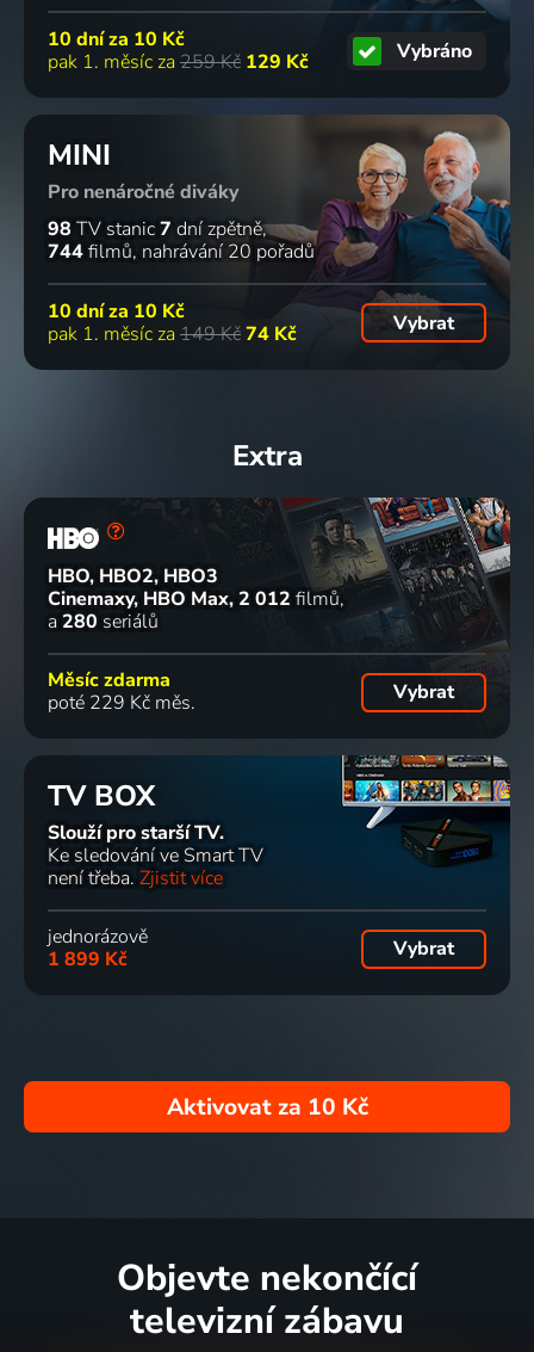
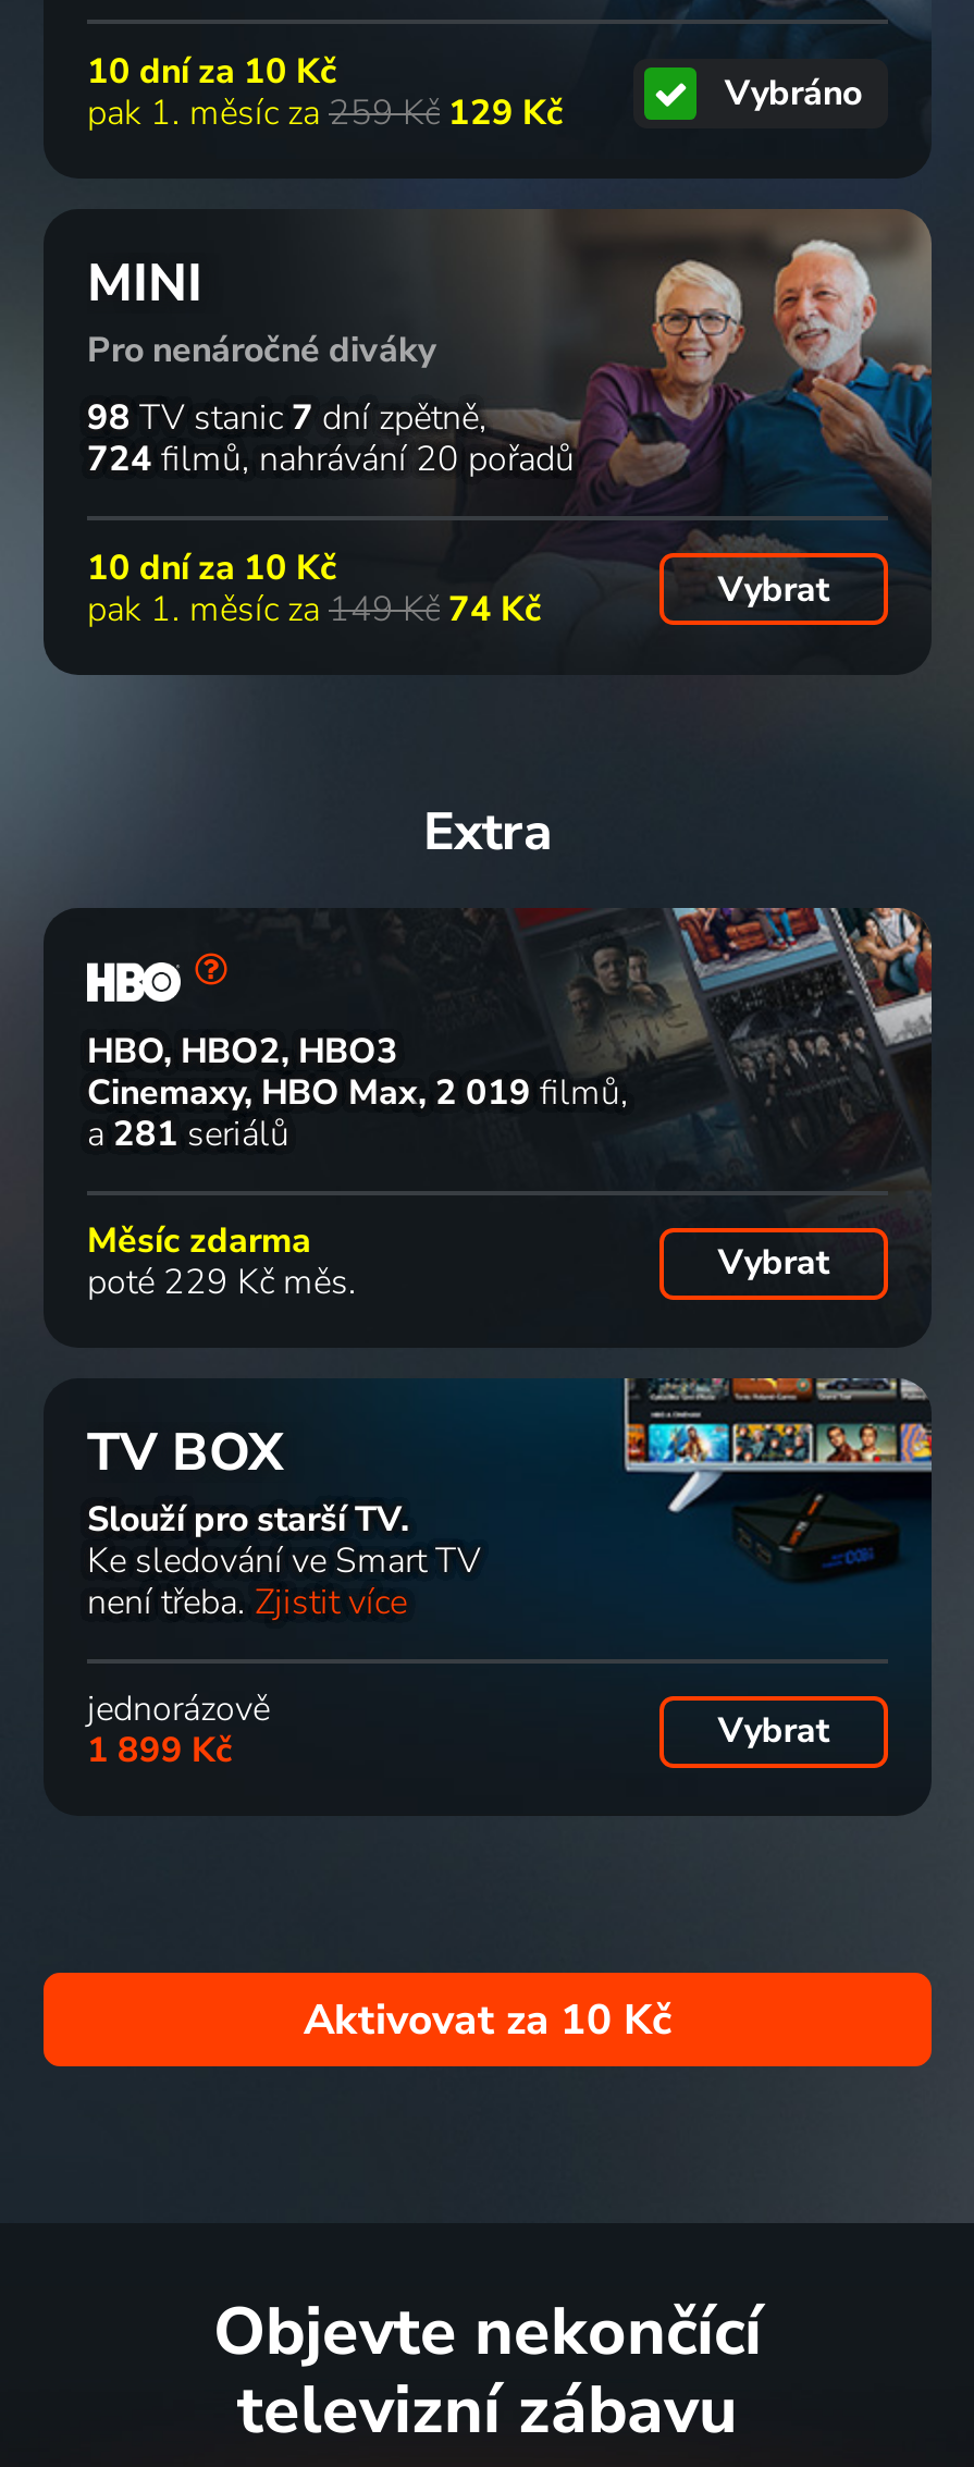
- 744 filmů nahrávání 20 pořadů
+ 724 filmů nahrávání 20 pořadů

- Cinemaxy, HBO Max 2 012 filmů
+ Cinemaxy, HBO Max 2 019 filmů

- a 280 seriálů
+ a 281 seriálů
